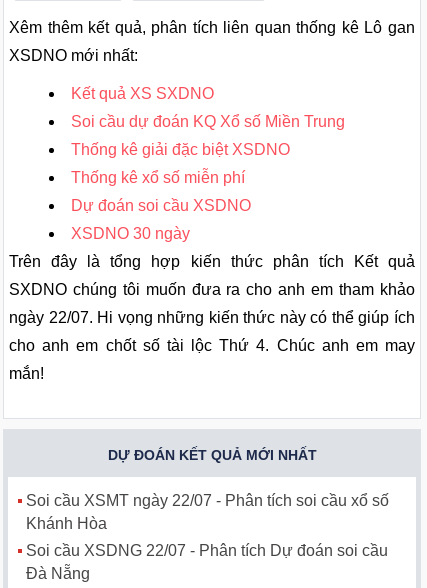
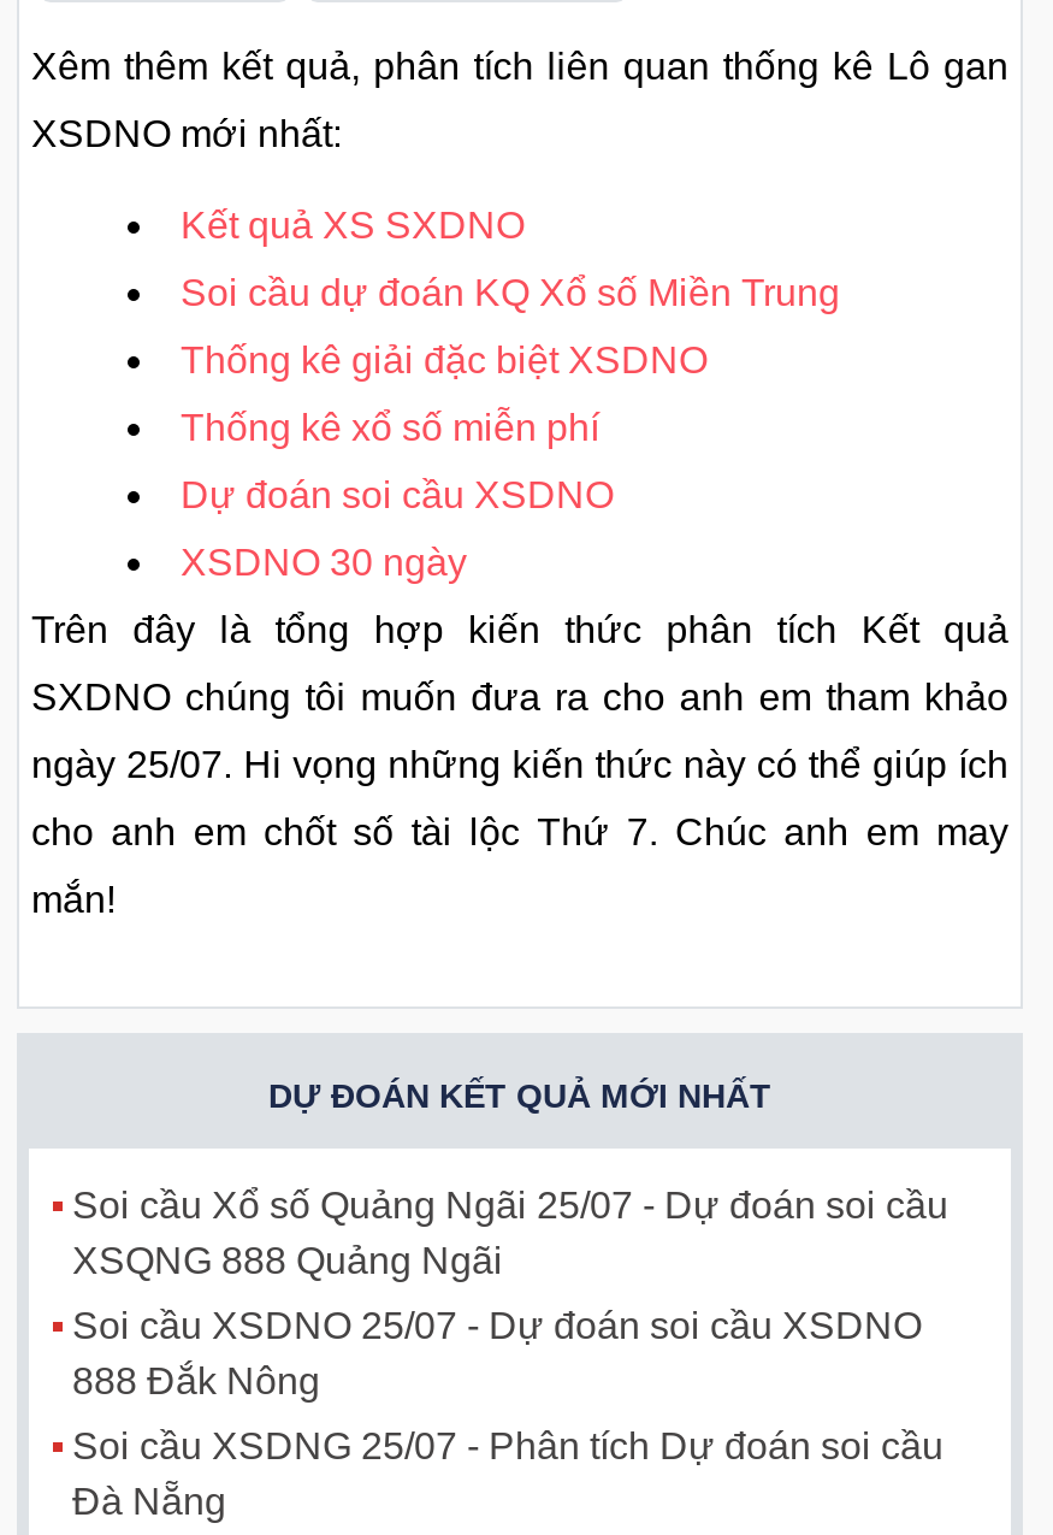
- ngày 22/07. Hi vọng những kiến thức này có thể giúp ích
+ ngày 25/07. Hi vọng những kiến thức này có thể giúp ích

- cho anh em chốt số tài lộc Thứ 4. Chúc anh em may
+ cho anh em chốt số tài lộc Thứ 7. Chúc anh em may

- Soi cầu XSMT ngày 22/07 - Phân tích soi cầu xổ số
- Khánh Hòa
- Soi cầu XSDNG 22/07 - Phân tích Dự đoán soi cầu
+ Soi cầu Xổ số Quảng Ngãi 25/07 - Dự đoán soi cầu
+ XSQNG 888 Quảng Ngãi
+ Soi cầu XSDNO 25/07 - Dự đoán soi cầu XSDNO
+ 888 Đắk Nông
+ Soi cầu XSDNG 25/07 - Phân tích Dự đoán soi cầu
